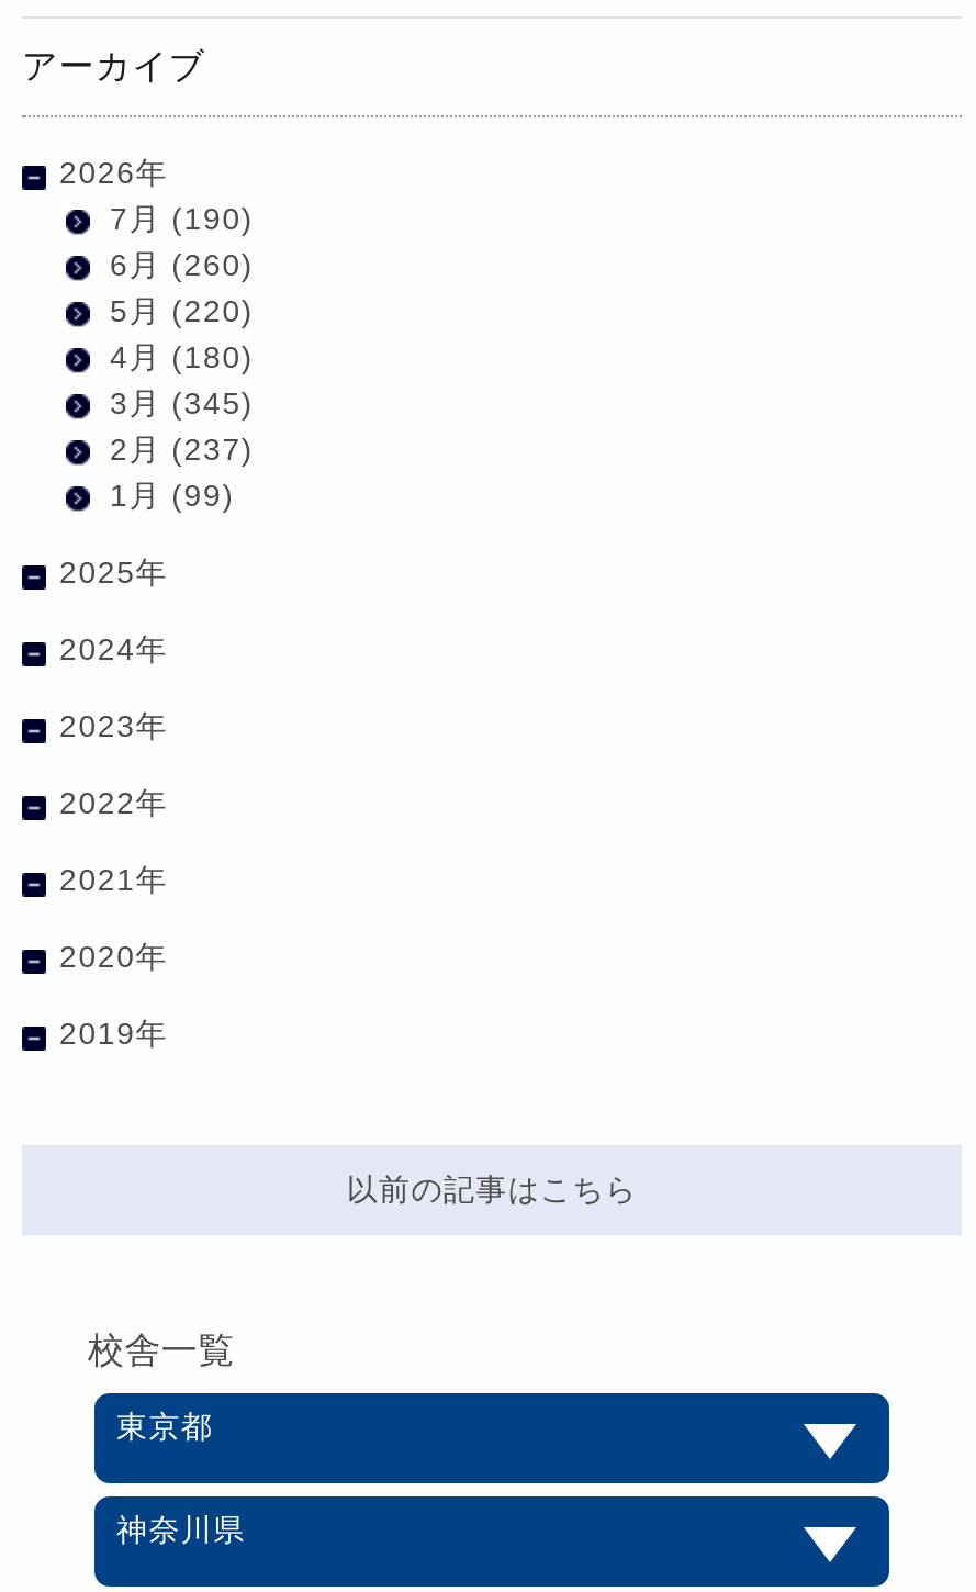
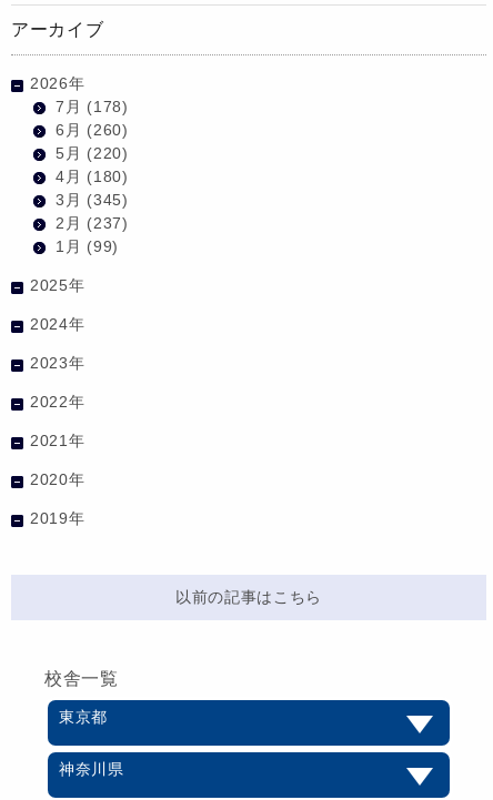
- 7月(190)
+ 7月(178)
